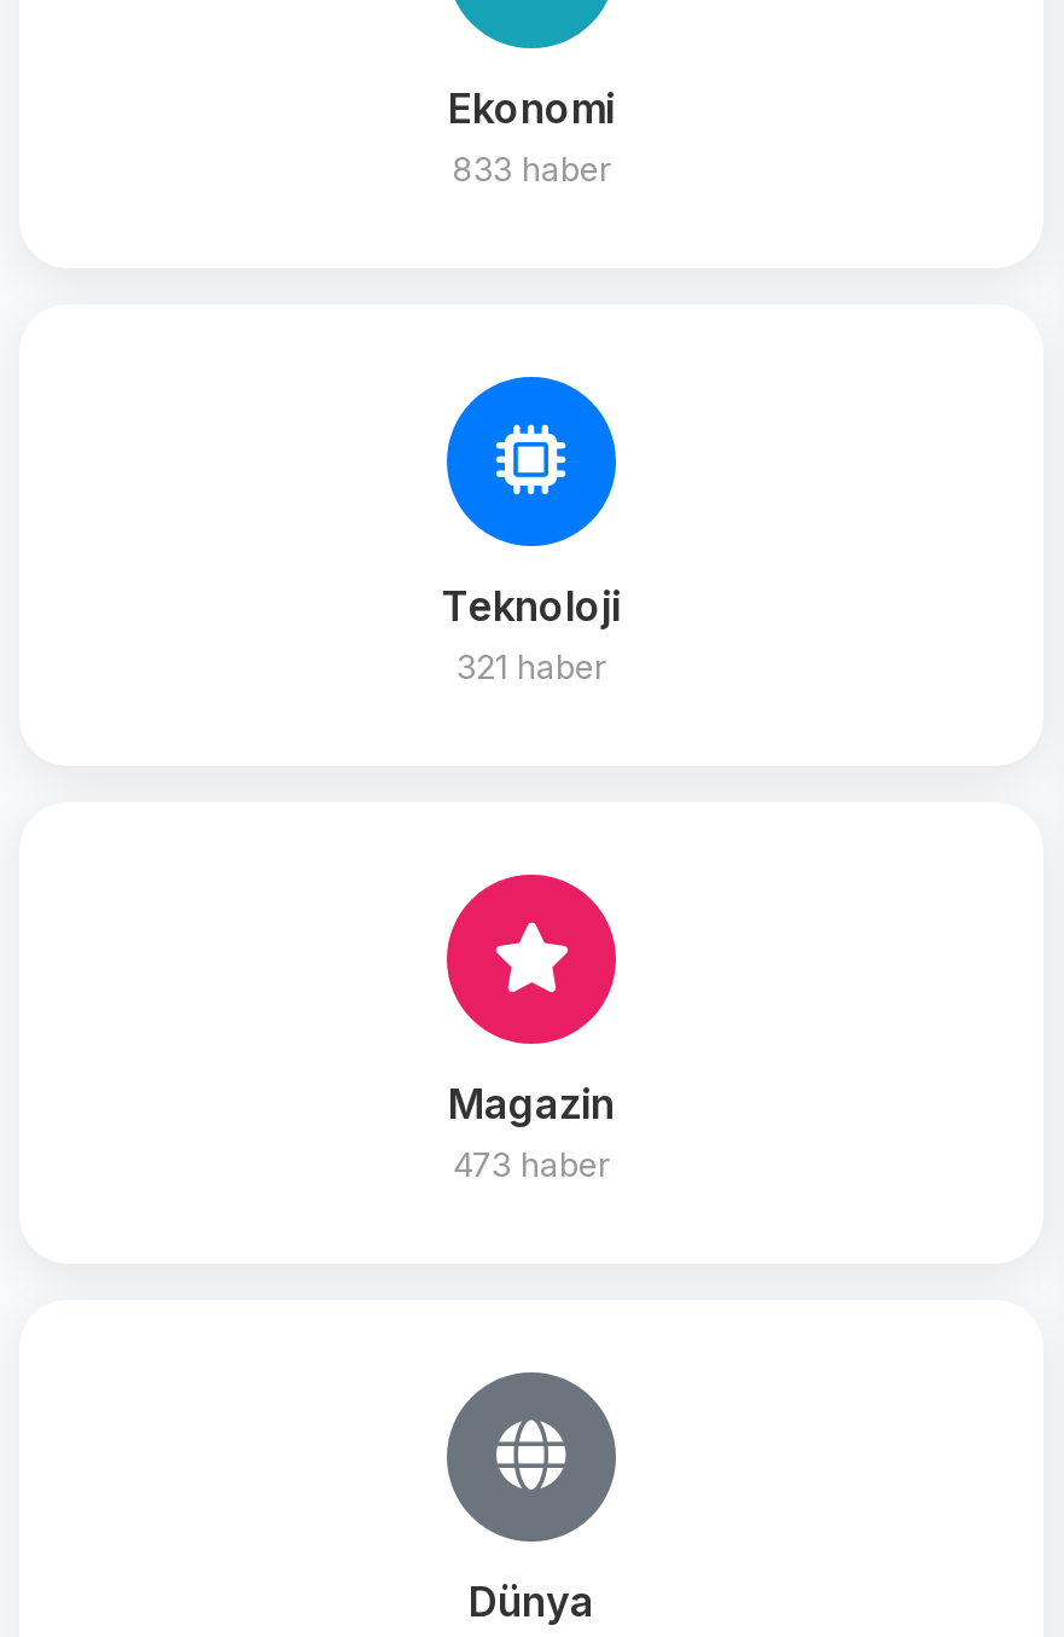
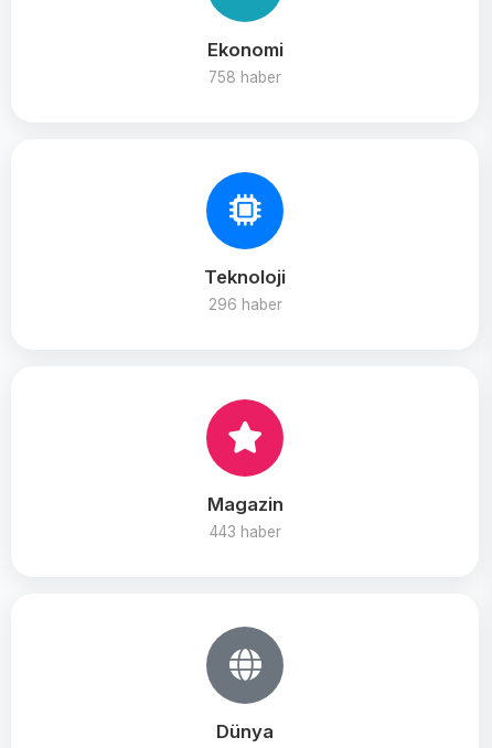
- 833 haber
+ 758 haber

- 321 haber
+ 296 haber

- 473 haber
+ 443 haber
